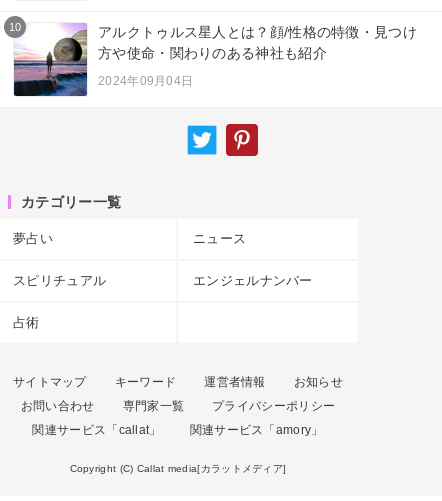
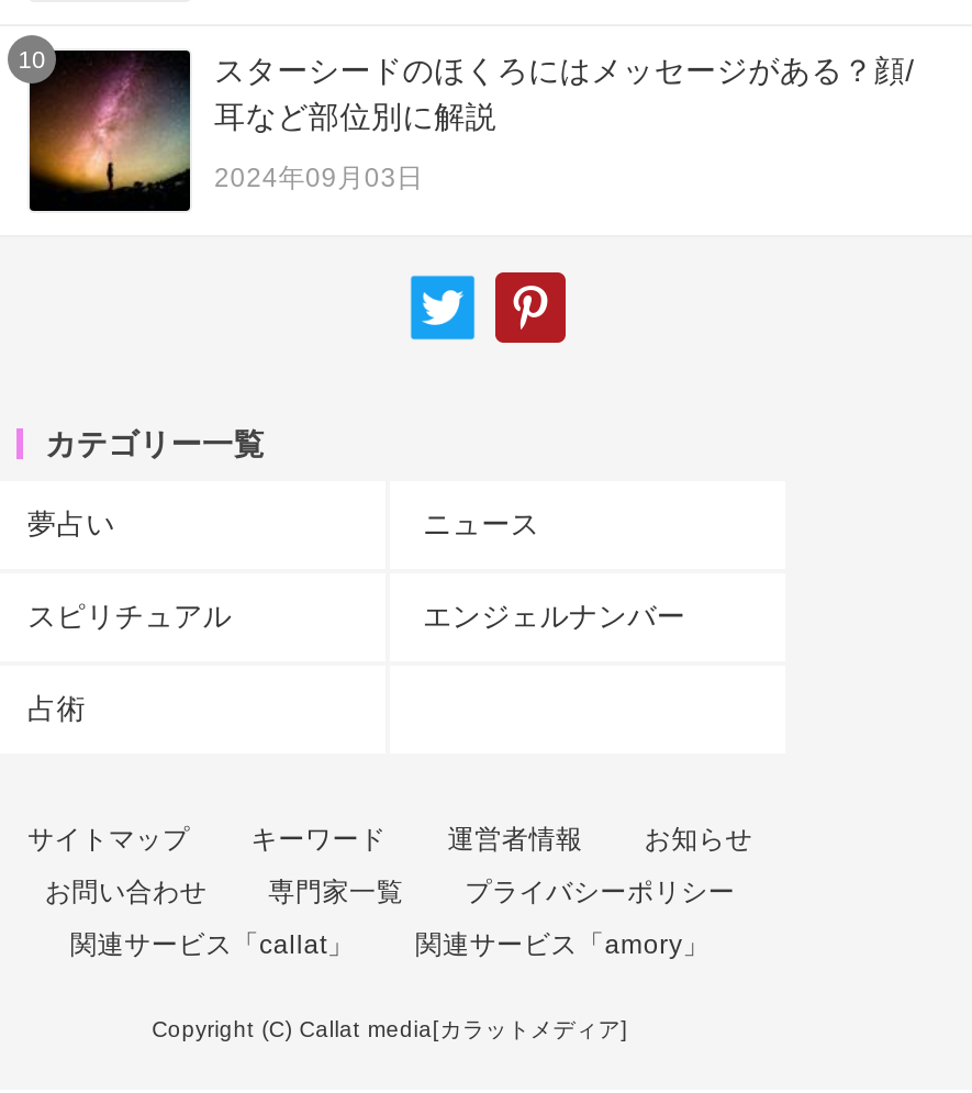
- [image]
- アルクトゥルス星人とは？顔/性格の特徴・見つけ
- 方や使命・関わりのある神社も紹介
+ [image]
+ スターシードのほくろにはメッセージがある？顔/
+ 耳など部位別に解説

- 2024年09月04日
+ 2024年09月03日
